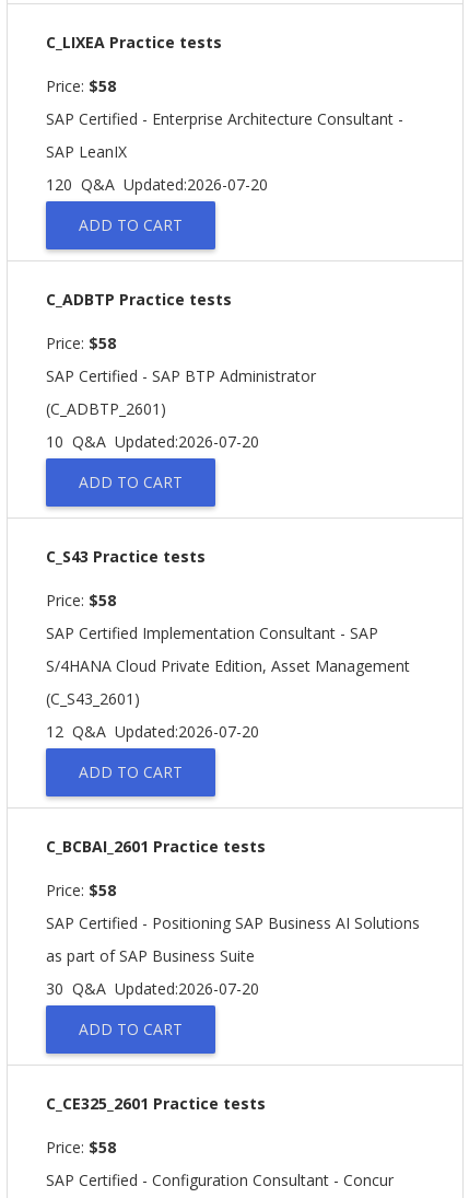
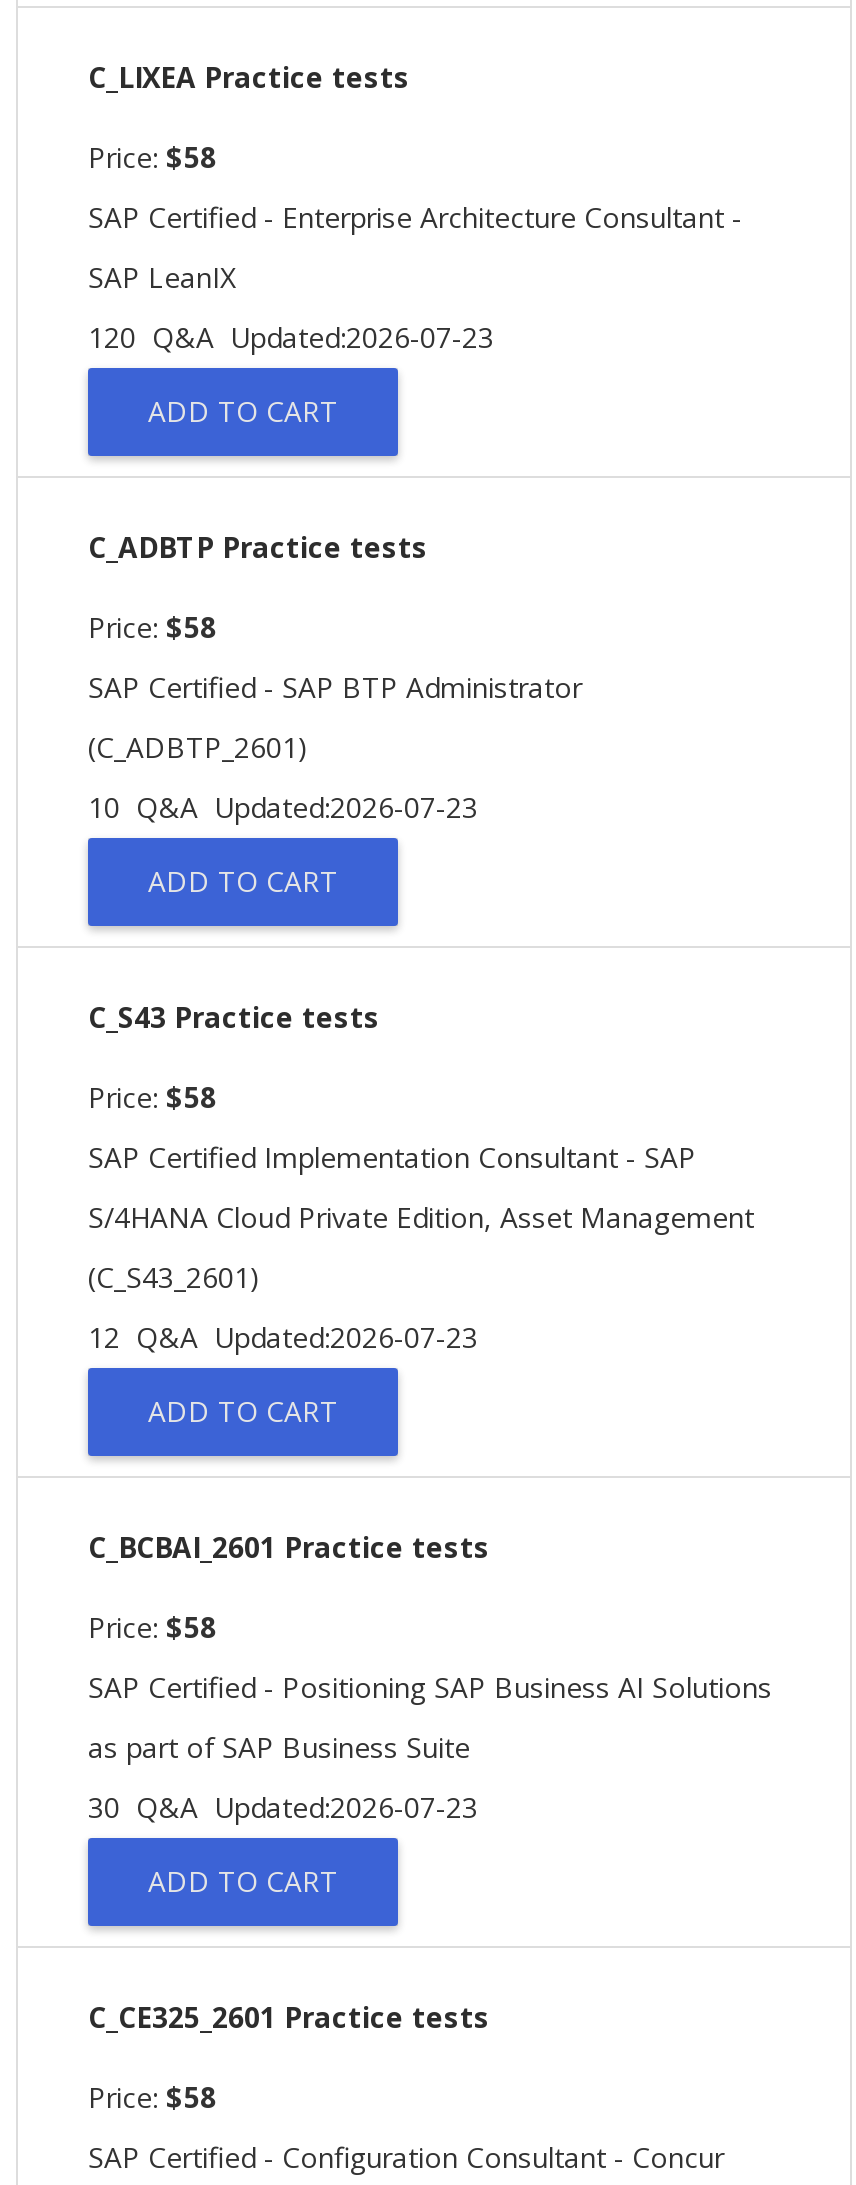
- 120 Q&A Updated:2026-07-20
+ 120 Q&A Updated:2026-07-23

- 10 Q&A Updated:2026-07-20
+ 10 Q&A Updated:2026-07-23

- 12 Q&A Updated:2026-07-20
+ 12 Q&A Updated:2026-07-23

- 30 Q&A Updated:2026-07-20
+ 30 Q&A Updated:2026-07-23
